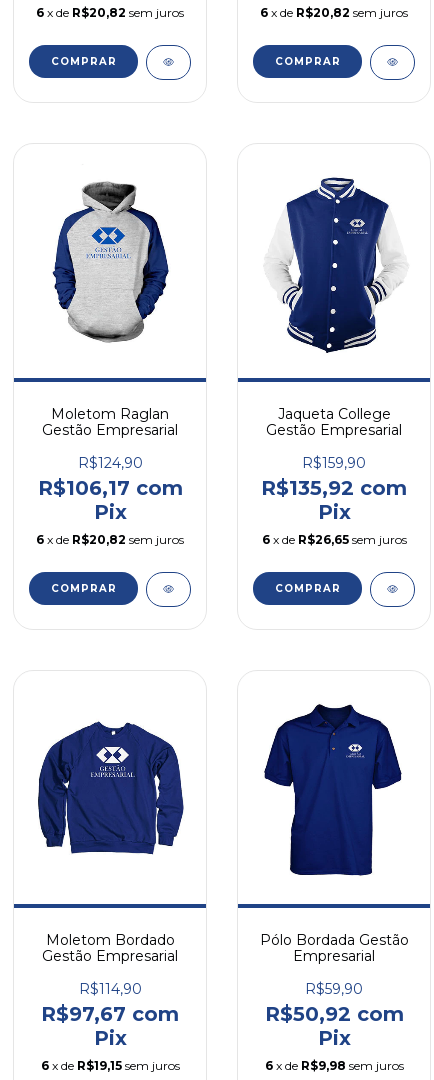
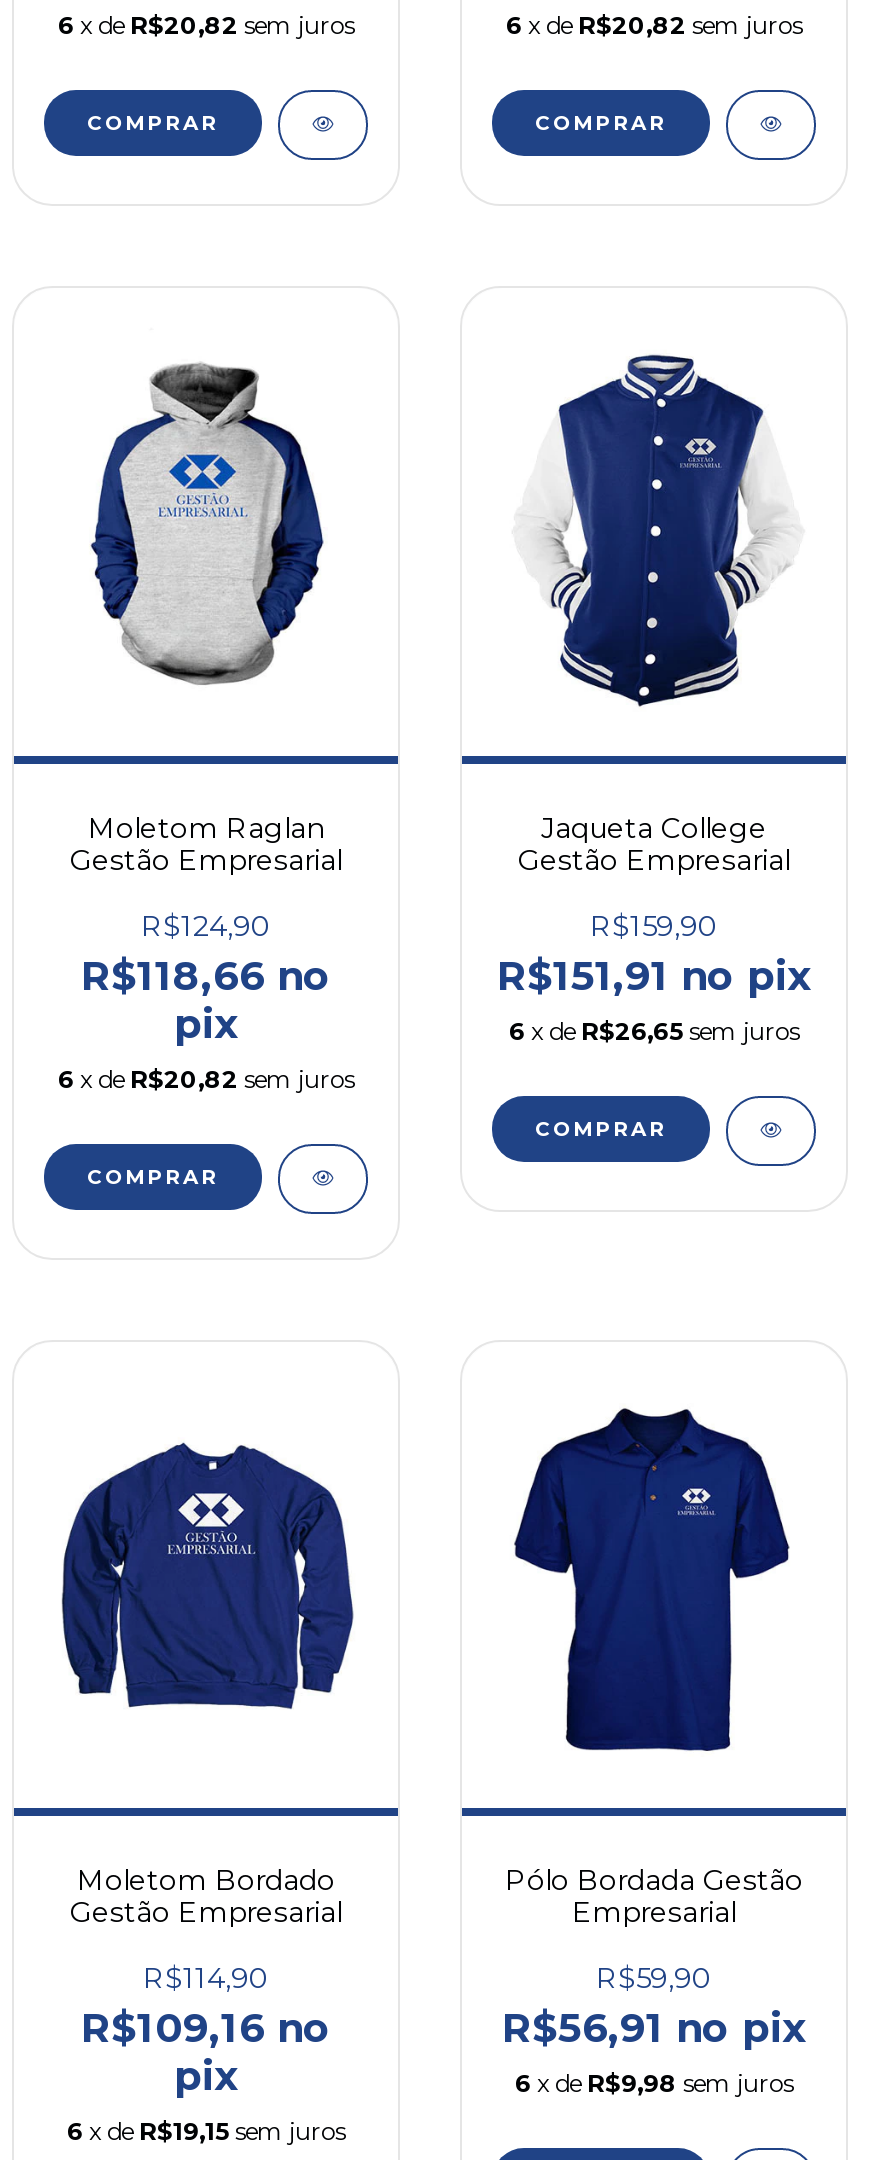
- R$106,17 com
- Pix
+ R$118,66 no
+ pix

- R$135,92 com
- Pix
+ R$151,91 no pix

moved up: 6 x de R$26,65 sem juros | COMPRAR

- R$97,67 com
- Pix
+ R$109,16 no
+ pix

- R$50,92 com
- Pix
+ R$56,91 no pix

moved up: 6 x de R$9,98 sem juros
